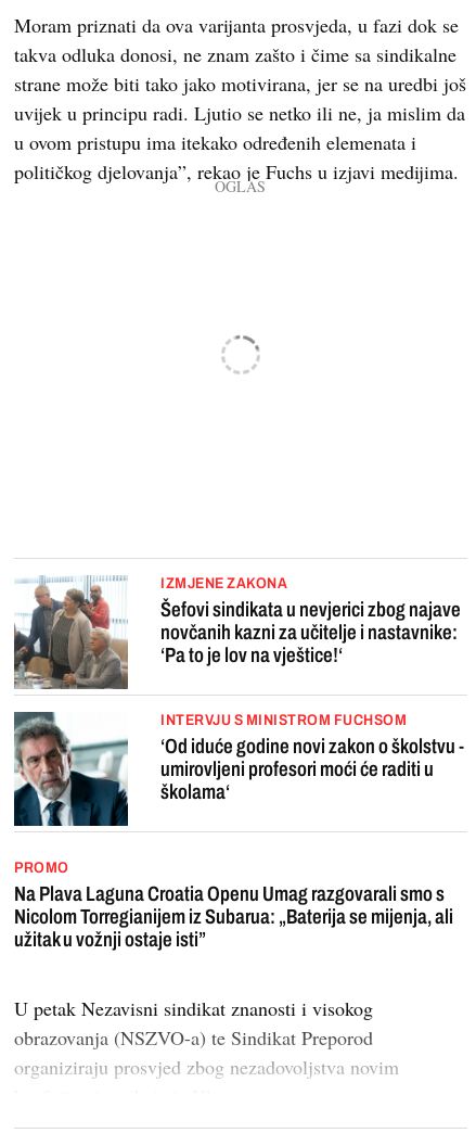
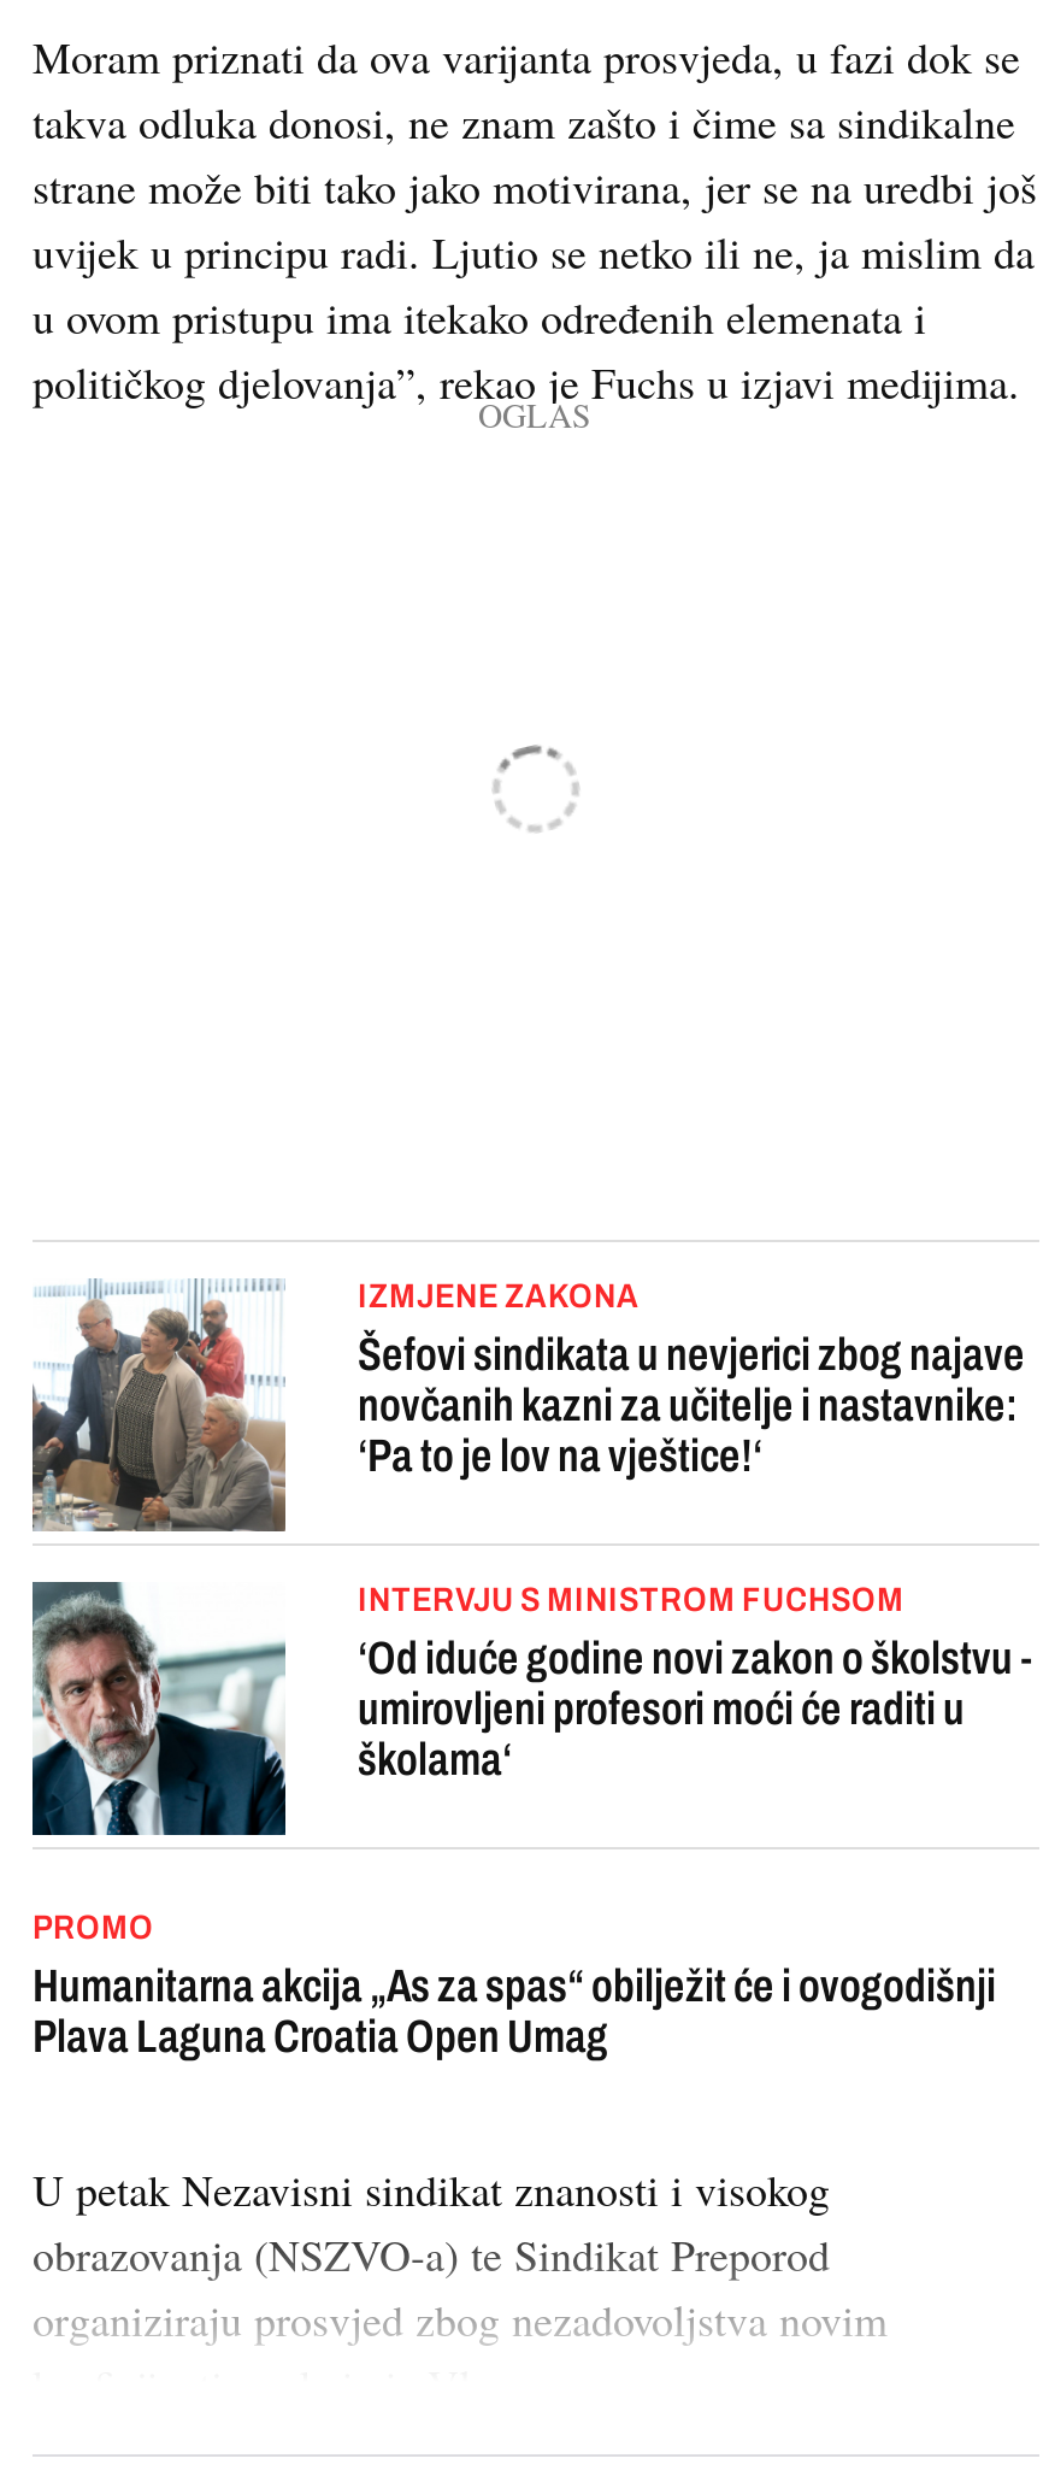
- Na Plava Laguna Croatia Openu Umag razgovarali smo s
- Nicolom Torregianijem iz Subarua: „Baterija se mijenja, ali
- užitak u vožnji ostaje isti”
+ Humanitarna akcija „As za spas“ obilježit će i ovogodišnji
+ Plava Laguna Croatia Open Umag
